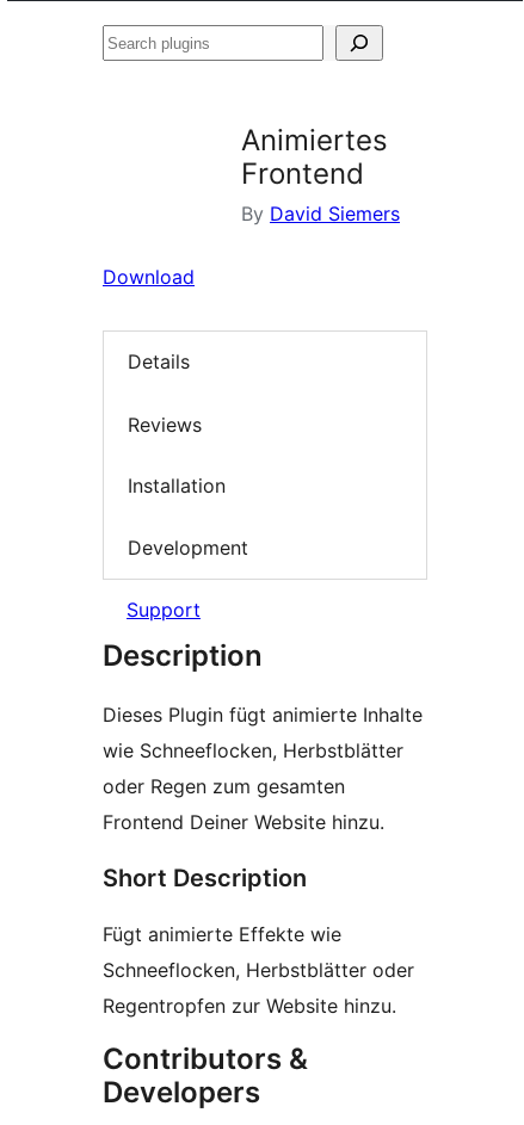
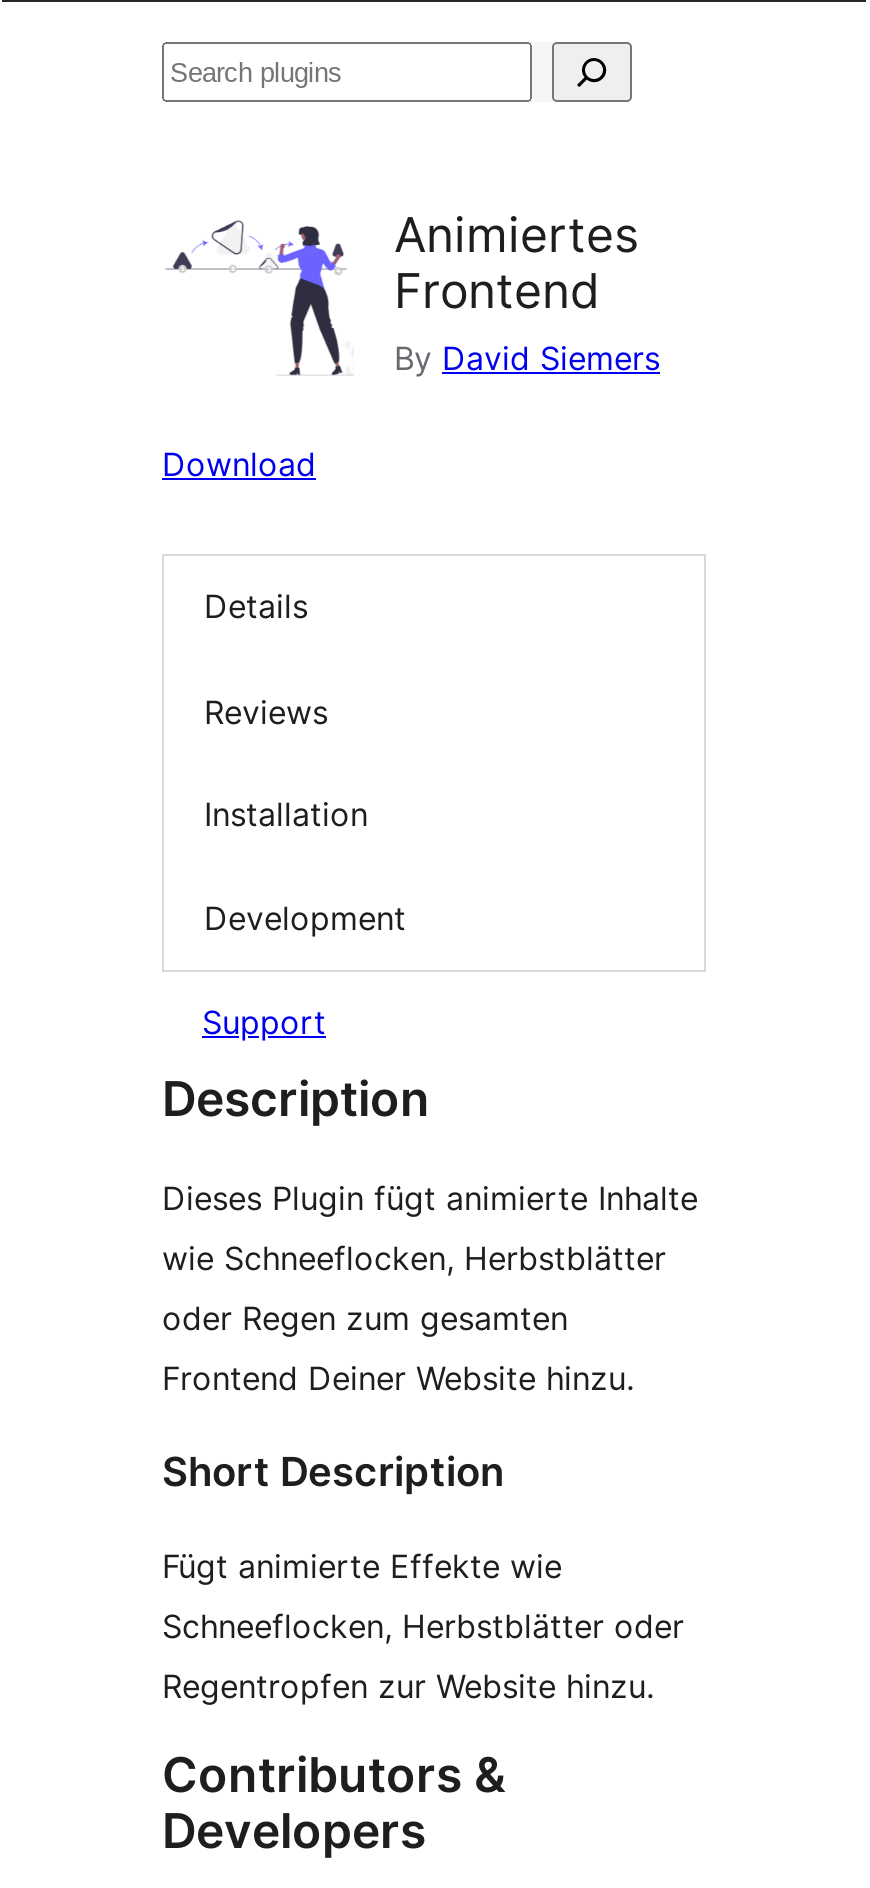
+ [image]
